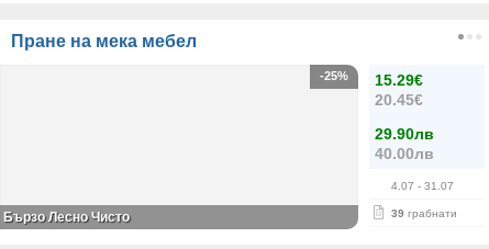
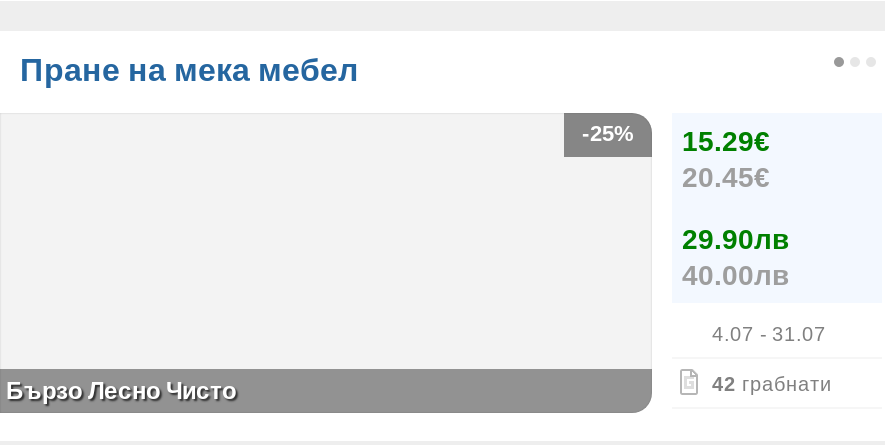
- 39 грабнати
+ 42 грабнати
